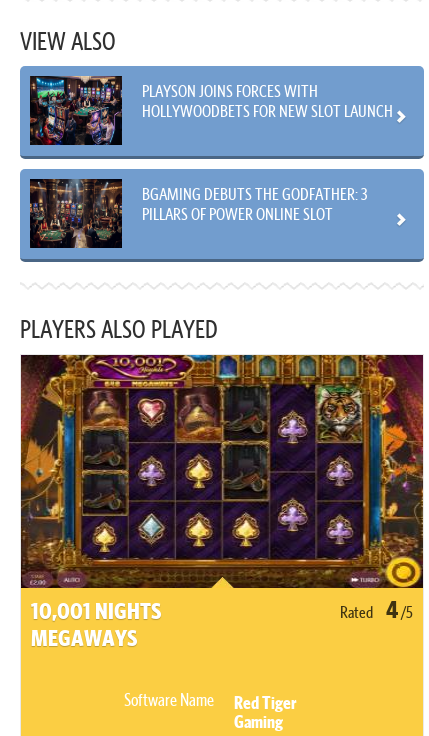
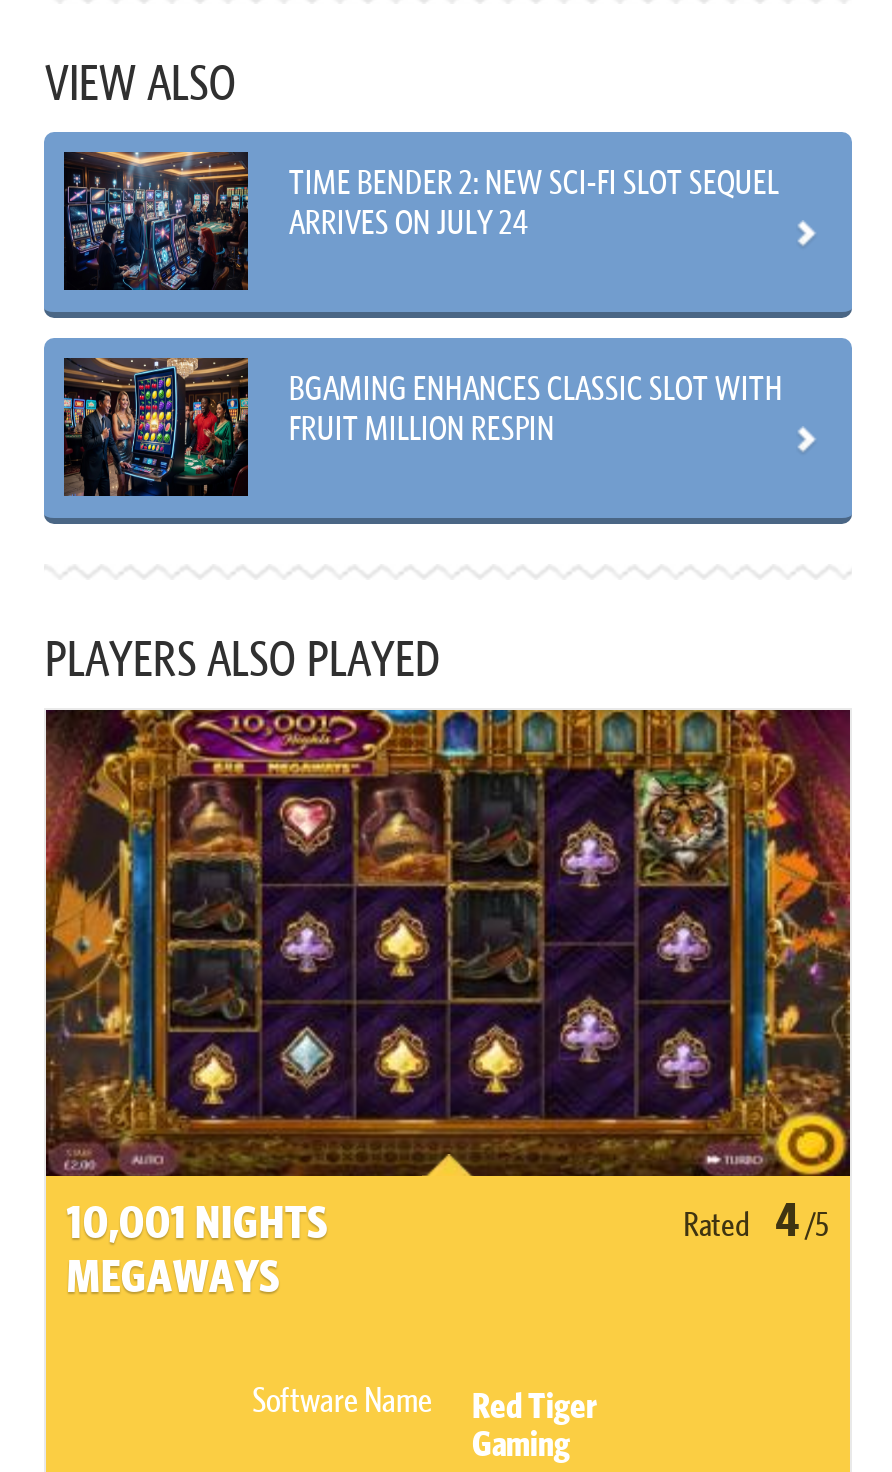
- [image]
- PLAYSON JOINS FORCES WITH
- HOLLYWOODBETS FOR NEW SLOT LAUNCH
+ [image]
+ TIME BENDER 2: NEW SCI-FI SLOT SEQUEL
+ ARRIVES ON JULY 24

- [image]
- BGAMING DEBUTS THE GODFATHER: 3
- PILLARS OF POWER ONLINE SLOT
+ [image]
+ BGAMING ENHANCES CLASSIC SLOT WITH
+ FRUIT MILLION RESPIN
